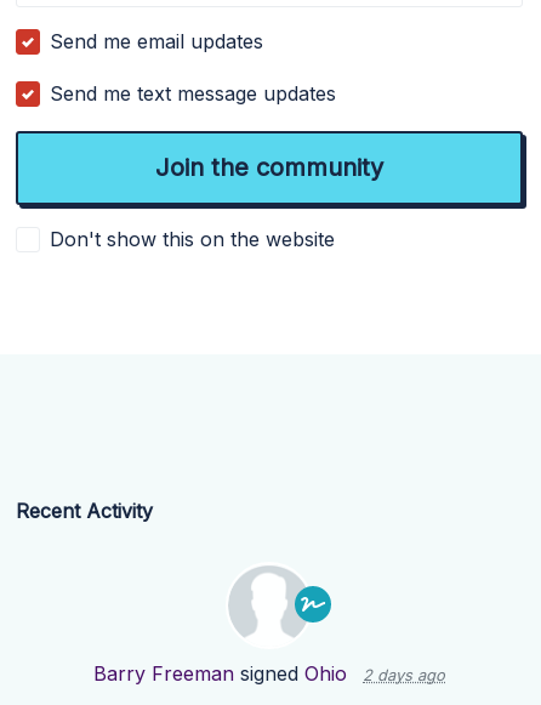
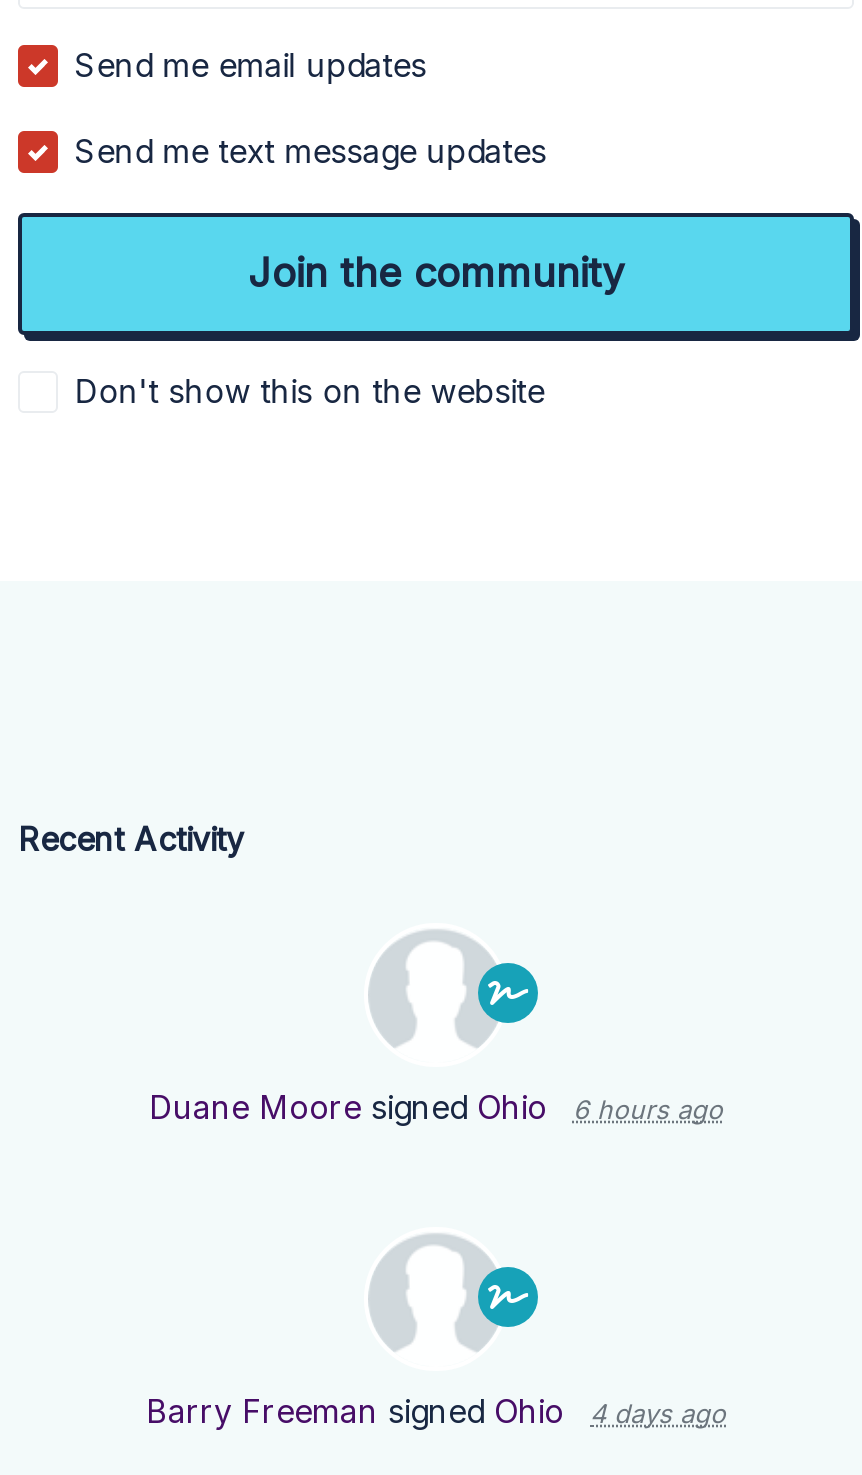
+ Duane Moore signed Ohio
+ 6 hours ago

- Barry Freeman signed Ohio 2 days ago
+ Barry Freeman signed Ohio 4 days ago
